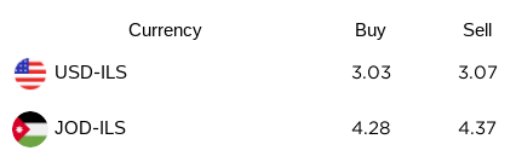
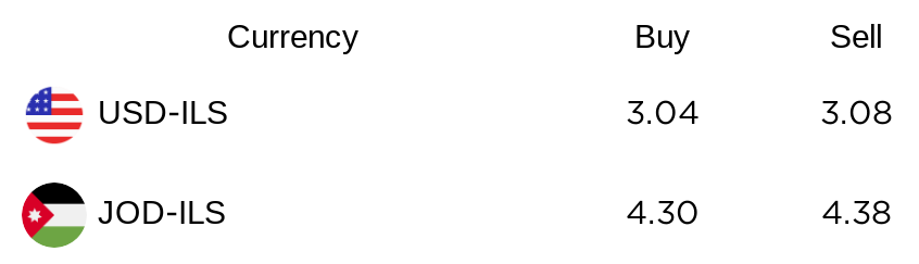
- 3.03
+ 3.04

- 3.07
+ 3.08

- 4.28
+ 4.30

- 4.37
+ 4.38
